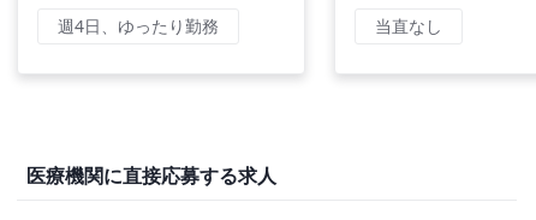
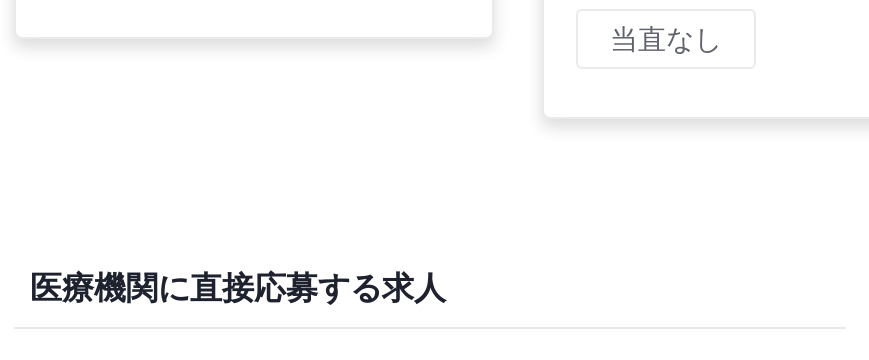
- 週4日、ゆったり勤務
